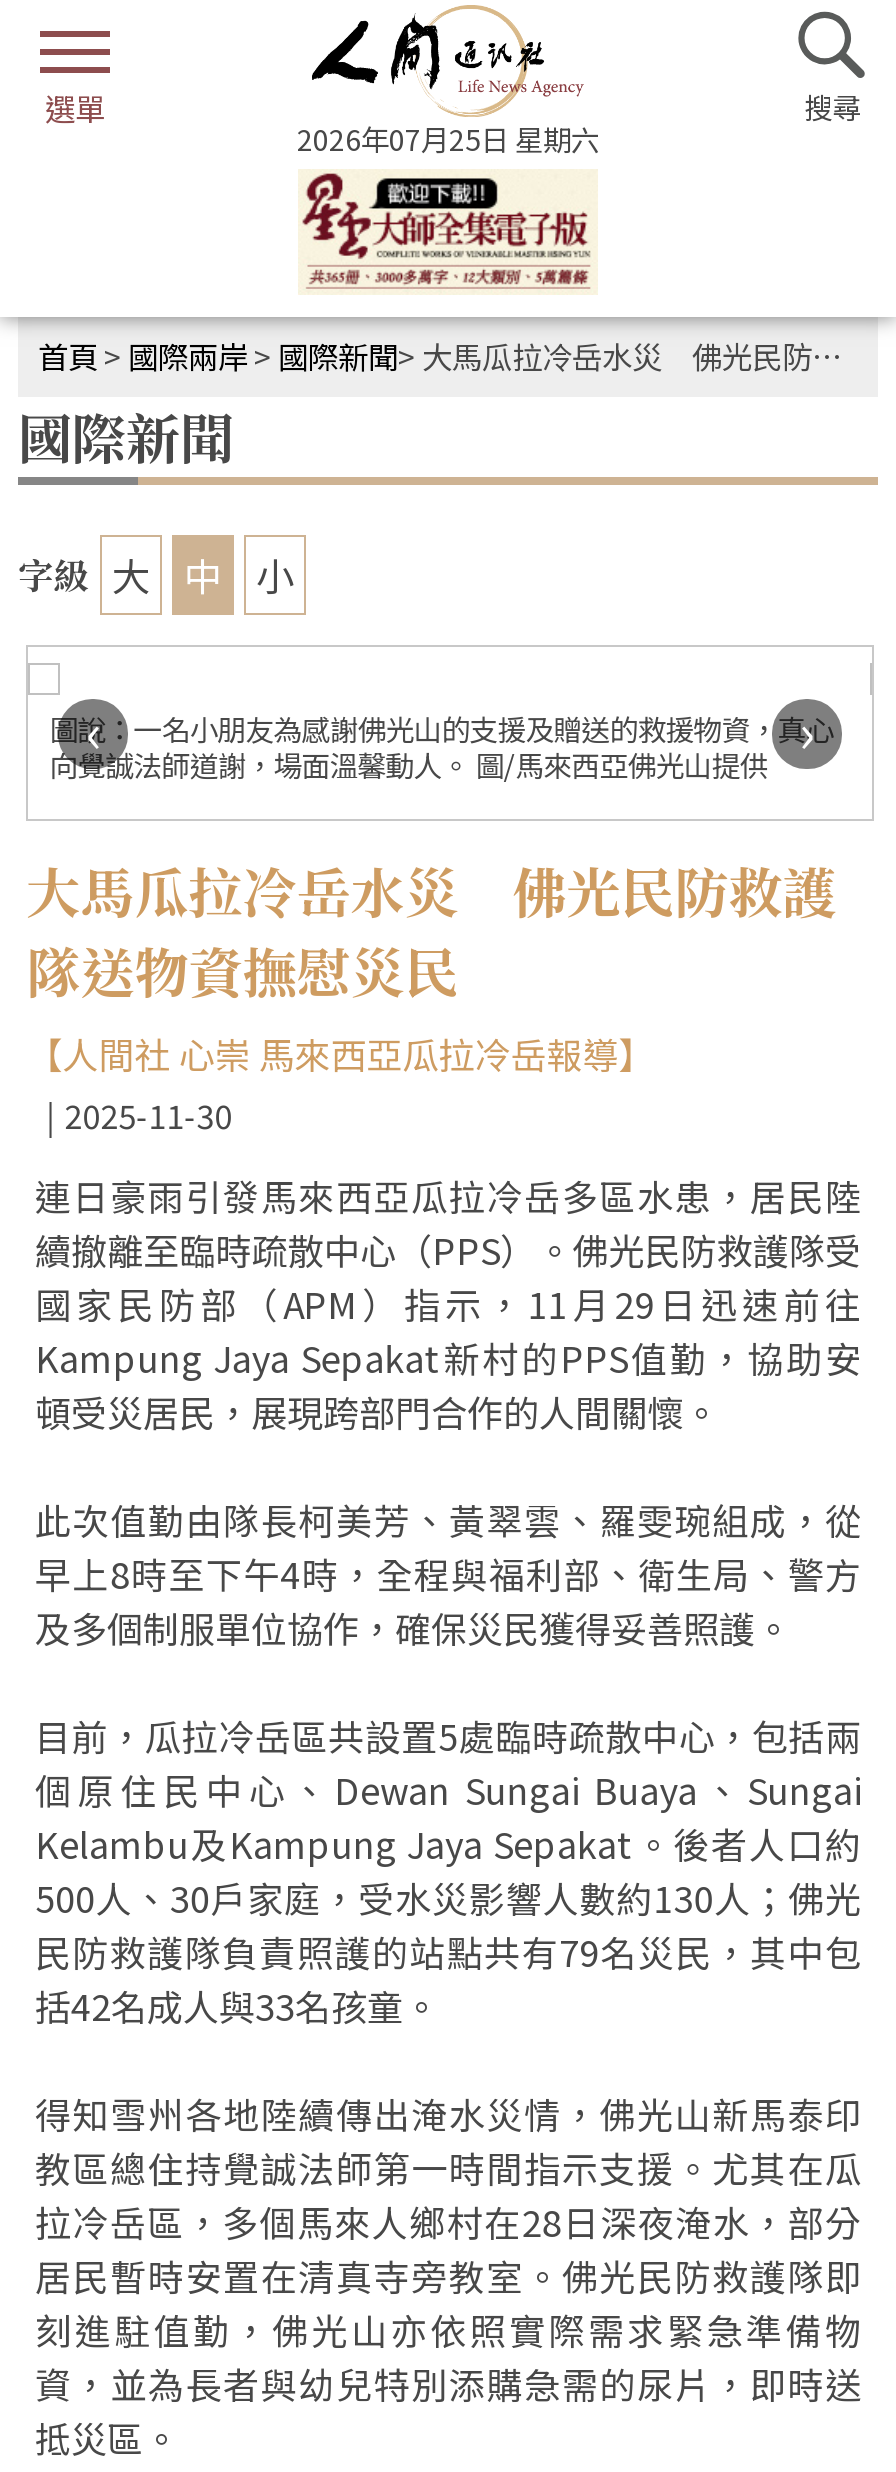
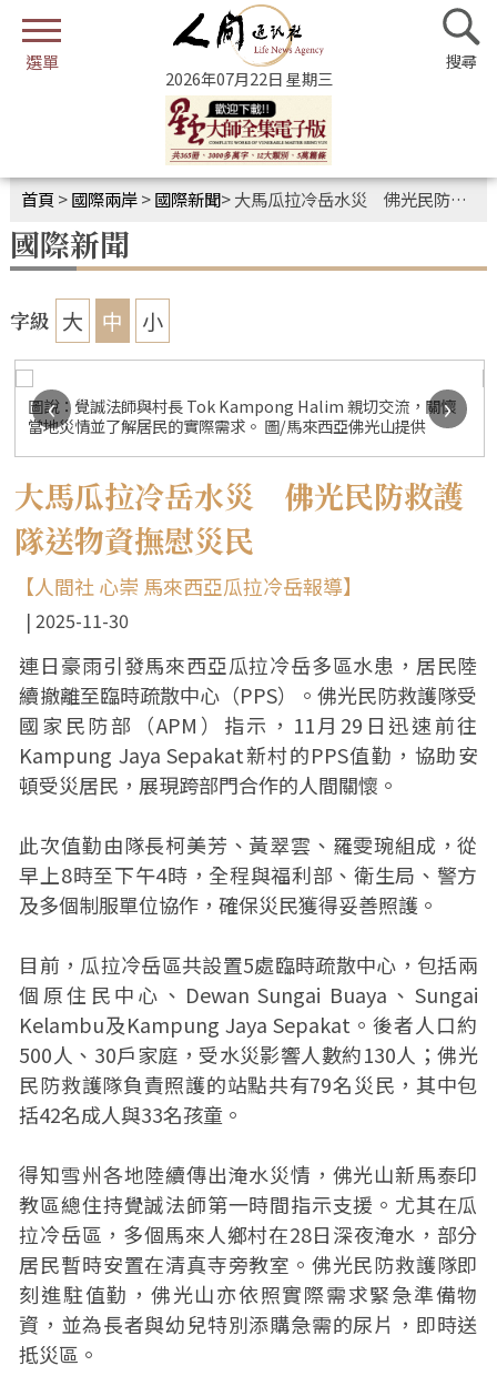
- 2026年07月25日 星期六
+ 2026年07月22日 星期三
